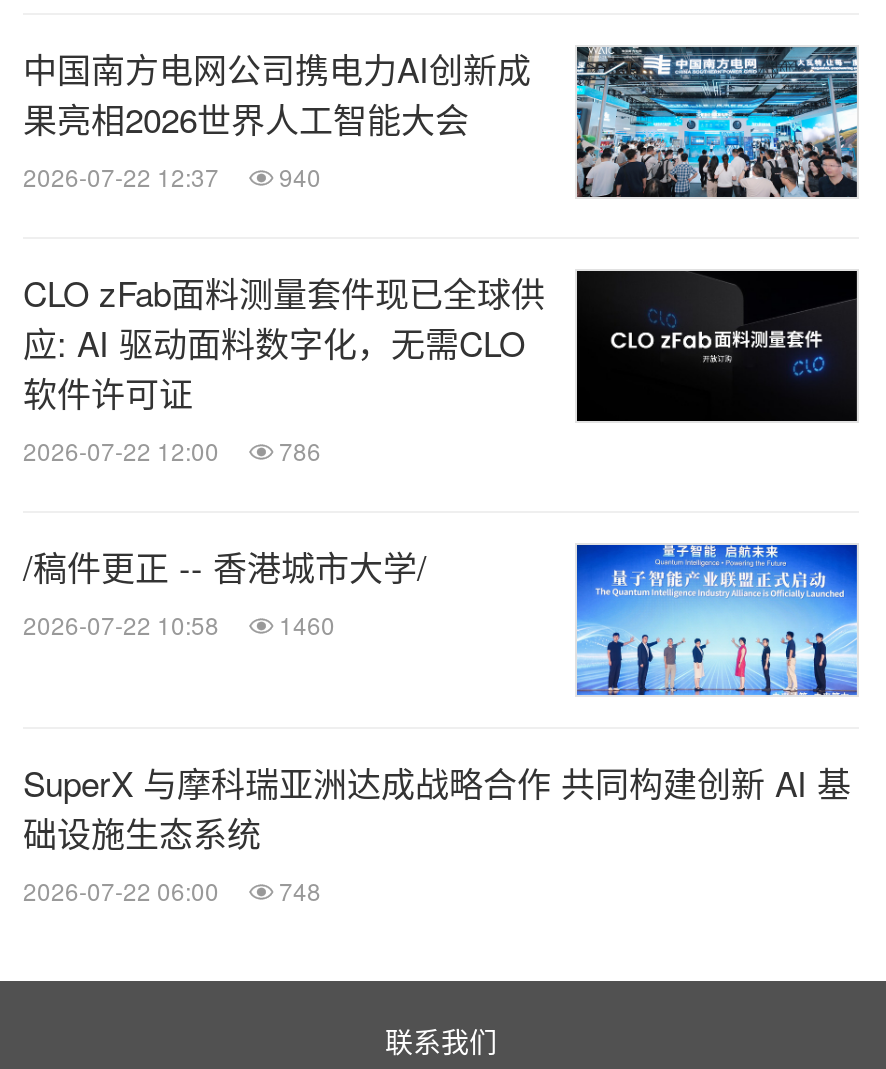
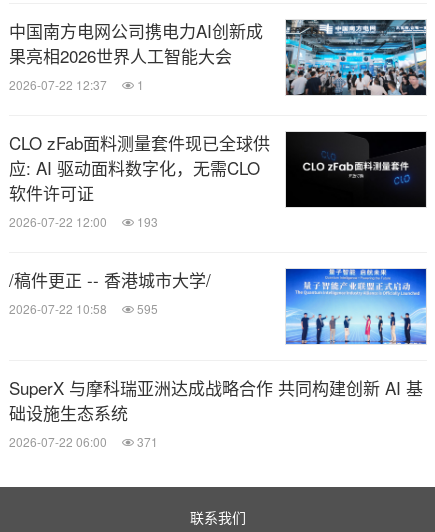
- 2026-07-22 12:37 940
+ 2026-07-22 12:37 1

- 2026-07-22 12:00 786
+ 2026-07-22 12:00 193

- 2026-07-22 10:58 1460
+ 2026-07-22 10:58 595

- 2026-07-22 06:00 748
+ 2026-07-22 06:00 371
